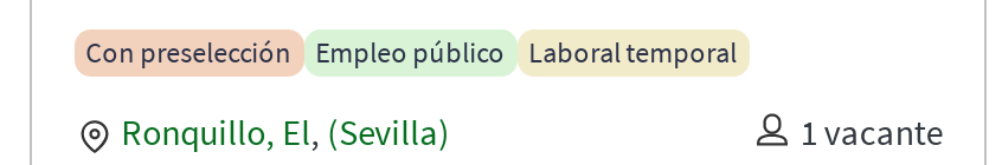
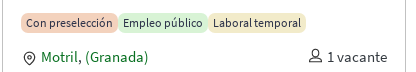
- Ronquillo, El, (Sevilla)
+ Motril, (Granada)
